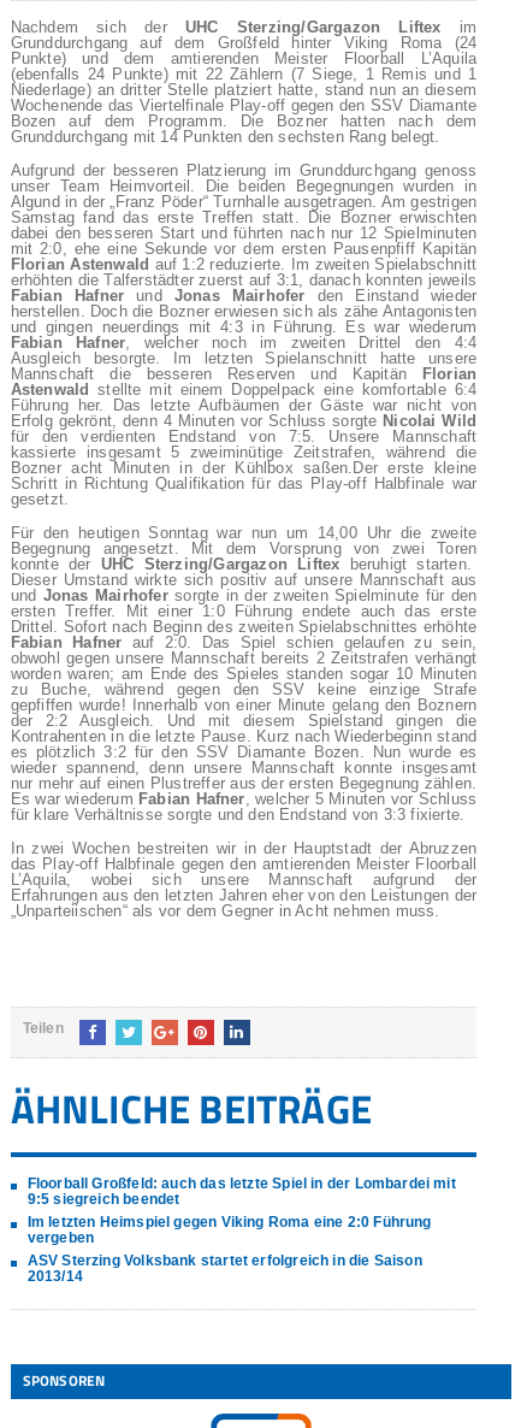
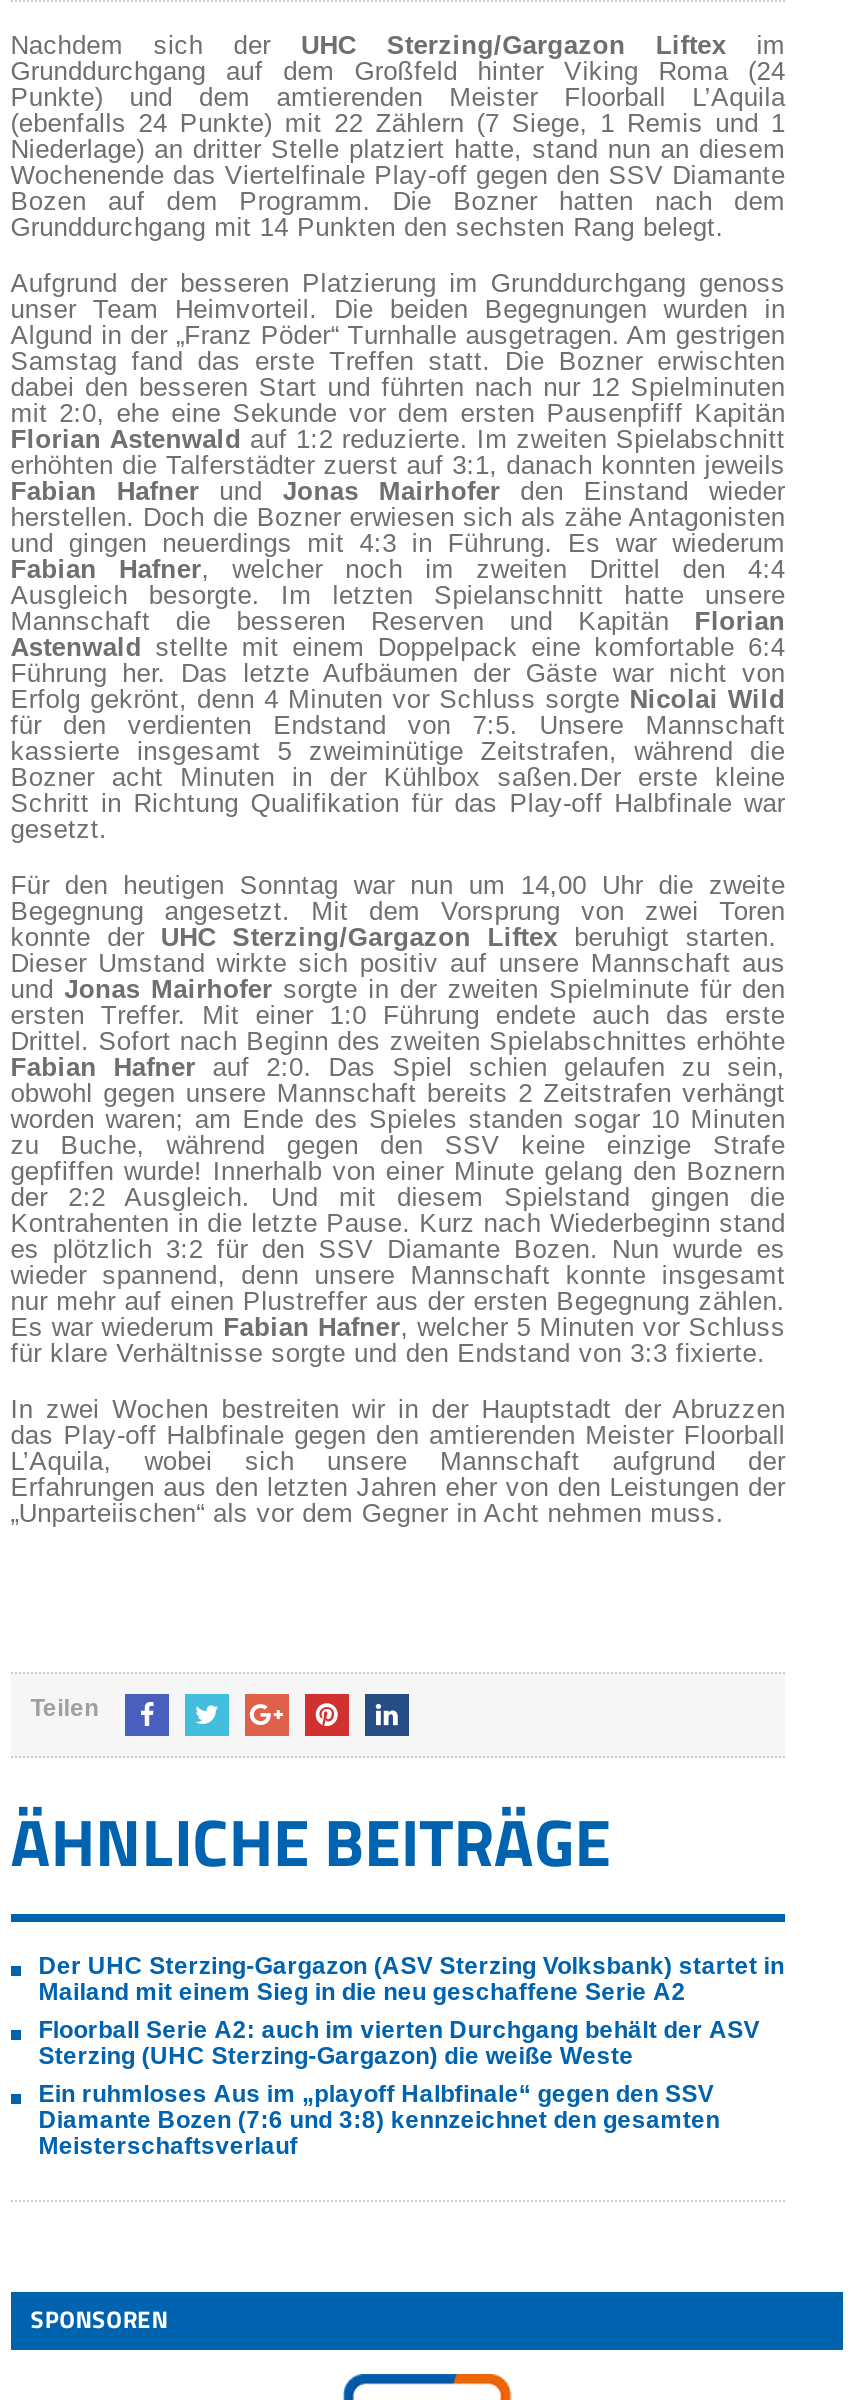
- Floorball Großfeld: auch das letzte Spiel in der Lombardei mit
- 9:5 siegreich beendet
- Im letzten Heimspiel gegen Viking Roma eine 2:0 Führung
- vergeben
- ASV Sterzing Volksbank startet erfolgreich in die Saison
- 2013/14
+ Der UHC Sterzing-Gargazon (ASV Sterzing Volksbank) startet in
+ Mailand mit einem Sieg in die neu geschaffene Serie A2
+ Floorball Serie A2: auch im vierten Durchgang behält der ASV
+ Sterzing (UHC Sterzing-Gargazon) die weiße Weste
+ Ein ruhmloses Aus im „playoff Halbfinale“ gegen den SSV
+ Diamante Bozen (7:6 und 3:8) kennzeichnet den gesamten
+ Meisterschaftsverlauf
